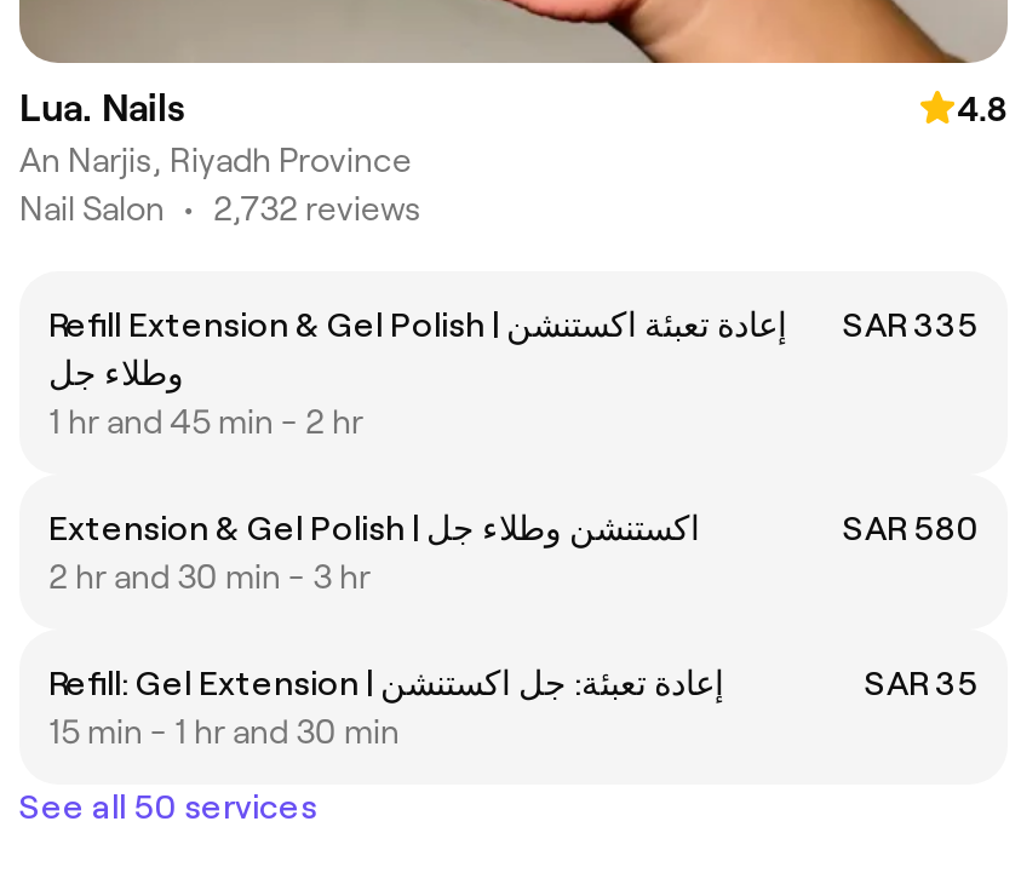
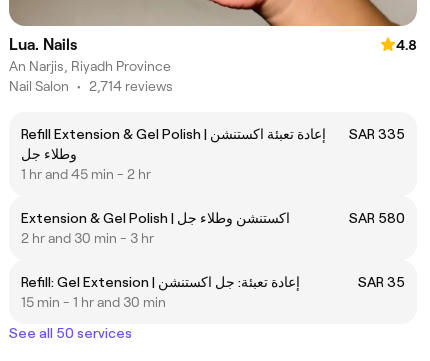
- Nail Salon • 2,732 reviews
+ Nail Salon • 2,714 reviews
